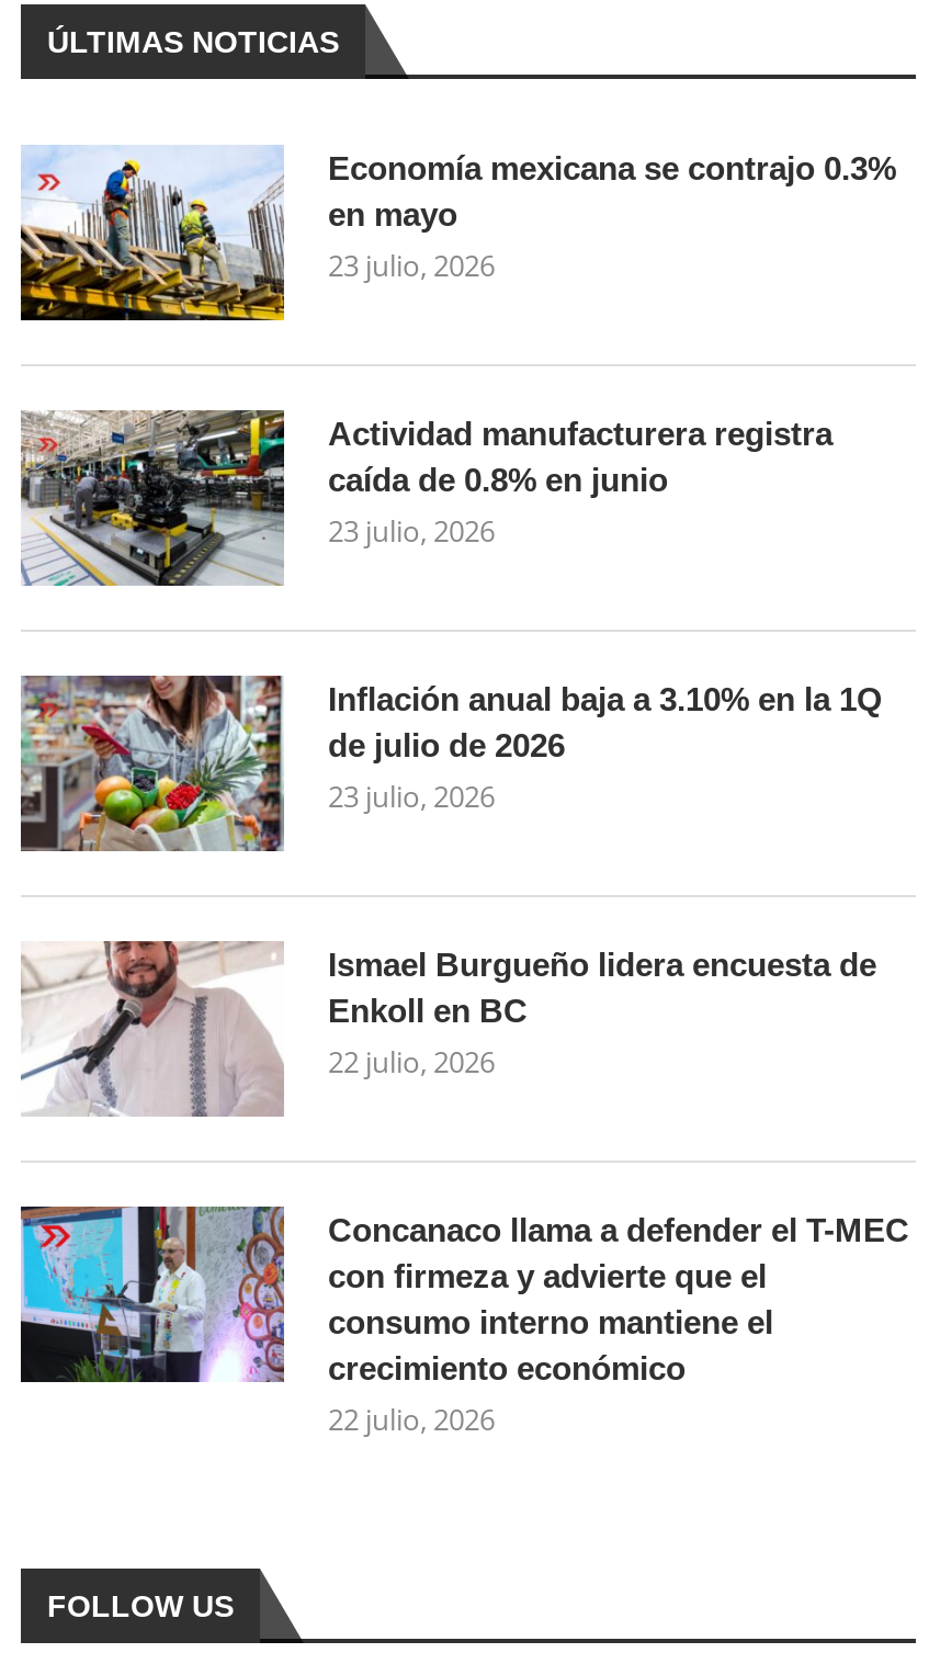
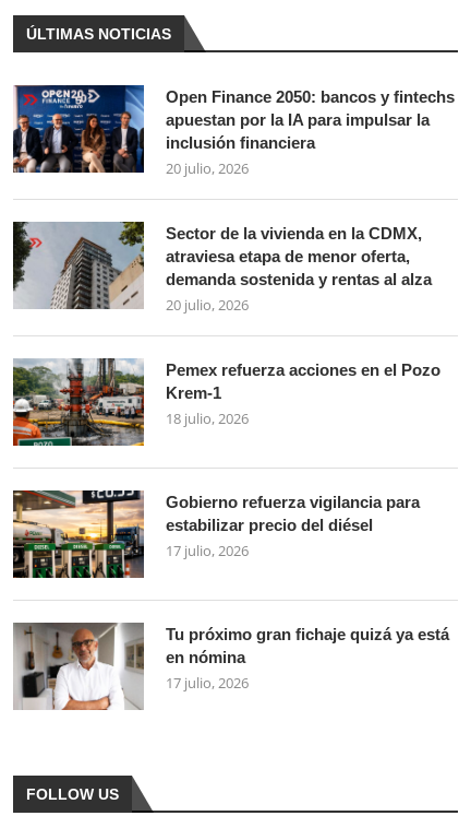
- [image]
- Economía mexicana se contrajo 0.3%
- en mayo
- 23 julio, 2026
+ [image]
+ Open Finance 2050: bancos y fintechs
+ apuestan por la IA para impulsar la
+ inclusión financiera
+ 20 julio, 2026

- [image]
- Actividad manufacturera registra
- caída de 0.8% en junio
- 23 julio, 2026
+ [image]
+ Sector de la vivienda en la CDMX,
+ atraviesa etapa de menor oferta,
+ demanda sostenida y rentas al alza
+ 20 julio, 2026

- [image]
- Inflación anual baja a 3.10% en la 1Q
- de julio de 2026
- 23 julio, 2026
+ [image]
+ Pemex refuerza acciones en el Pozo
+ Krem-1
+ 18 julio, 2026

- [image]
- Ismael Burgueño lidera encuesta de
- Enkoll en BC
- 22 julio, 2026
+ [image]
+ Gobierno refuerza vigilancia para
+ estabilizar precio del diésel
+ 17 julio, 2026

- [image]
- Concanaco llama a defender el T-MEC
- con firmeza y advierte que el
- consumo interno mantiene el
- crecimiento económico
- 22 julio, 2026
+ [image]
+ Tu próximo gran fichaje quizá ya está
+ en nómina
+ 17 julio, 2026
